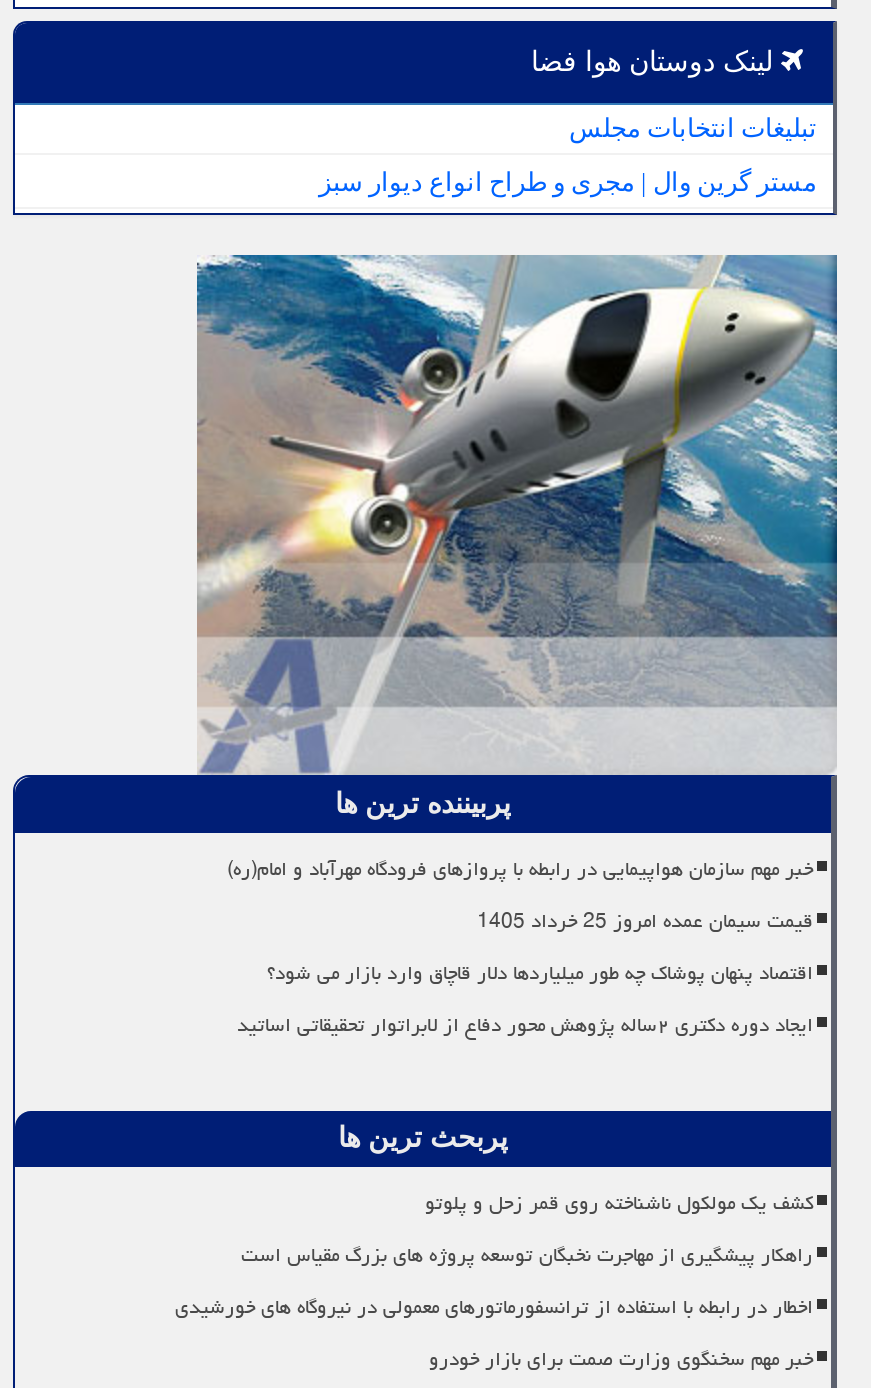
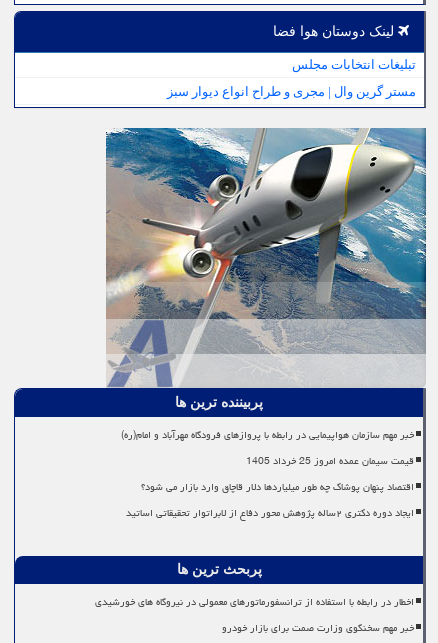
- کشف یک مولکول ناشناخته روی قمر زحل و پلوتو
- راهکار پیشگیری از مهاجرت نخبگان توسعه پروژه های بزرگ مقیاس است
